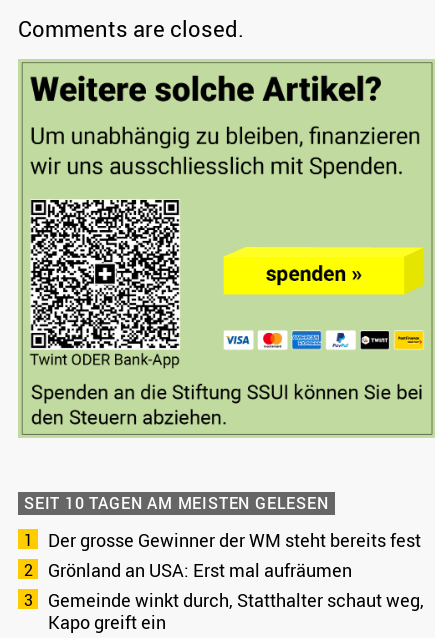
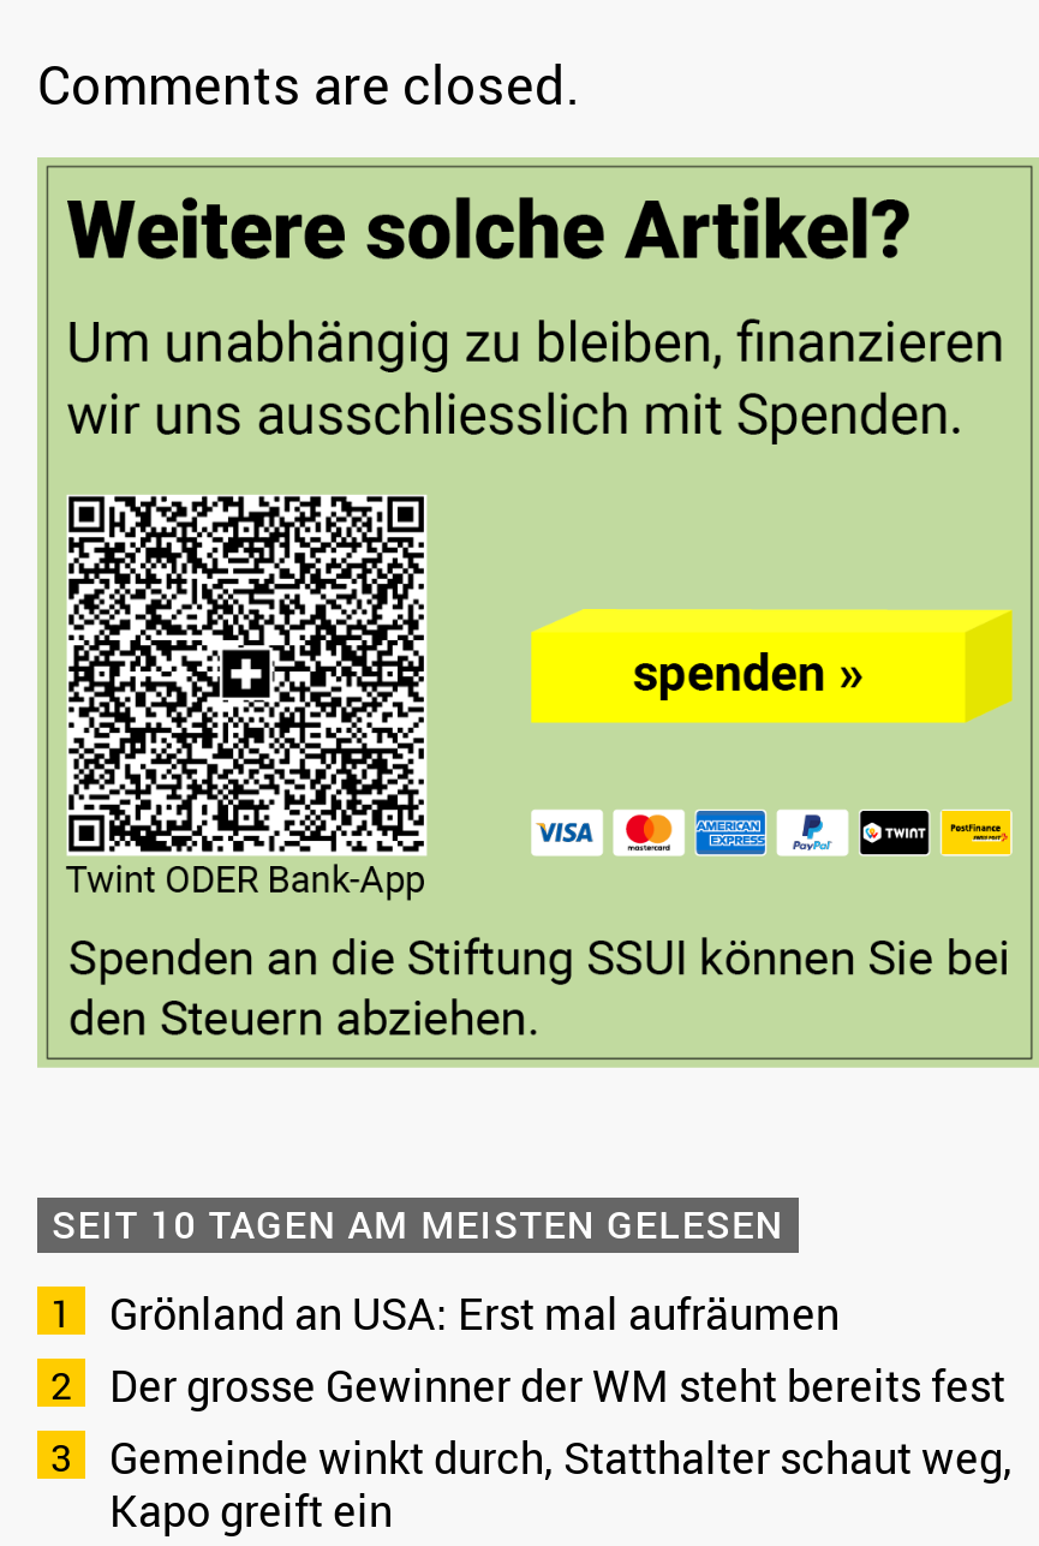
moved down: Der grosse Gewinner der WM steht bereits fest

moved up: Grönland an USA: Erst mal aufräumen
